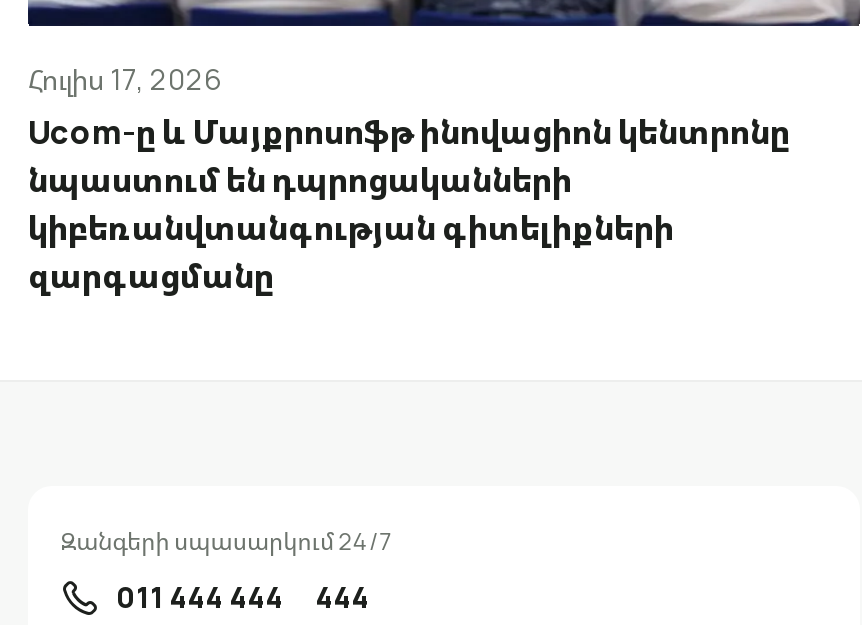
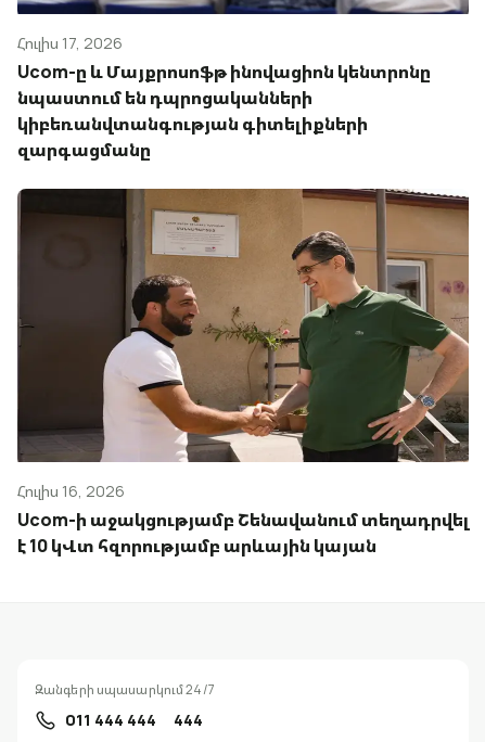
+ [image]
+ Հուլիս 16, 2026
+ Ucom-ի աջակցությամբ Շենավանում տեղադրվել
+ է 10 կՎտ հզորությամբ արևային կայան
